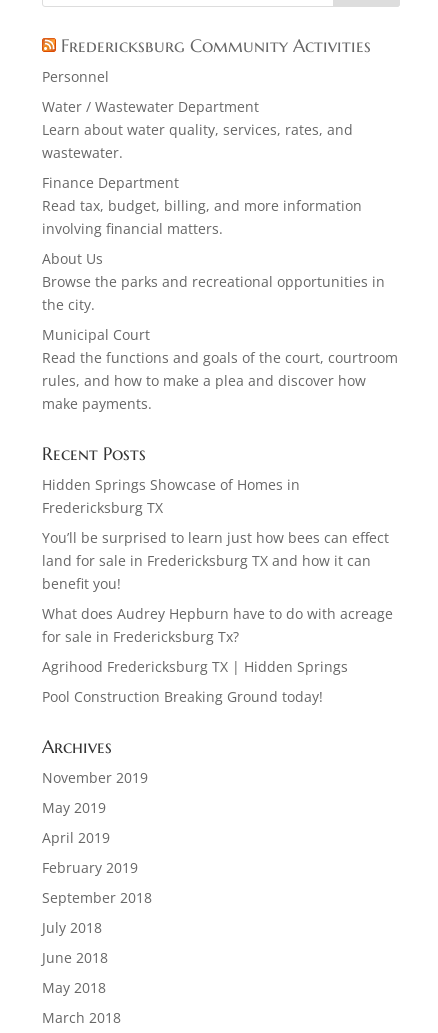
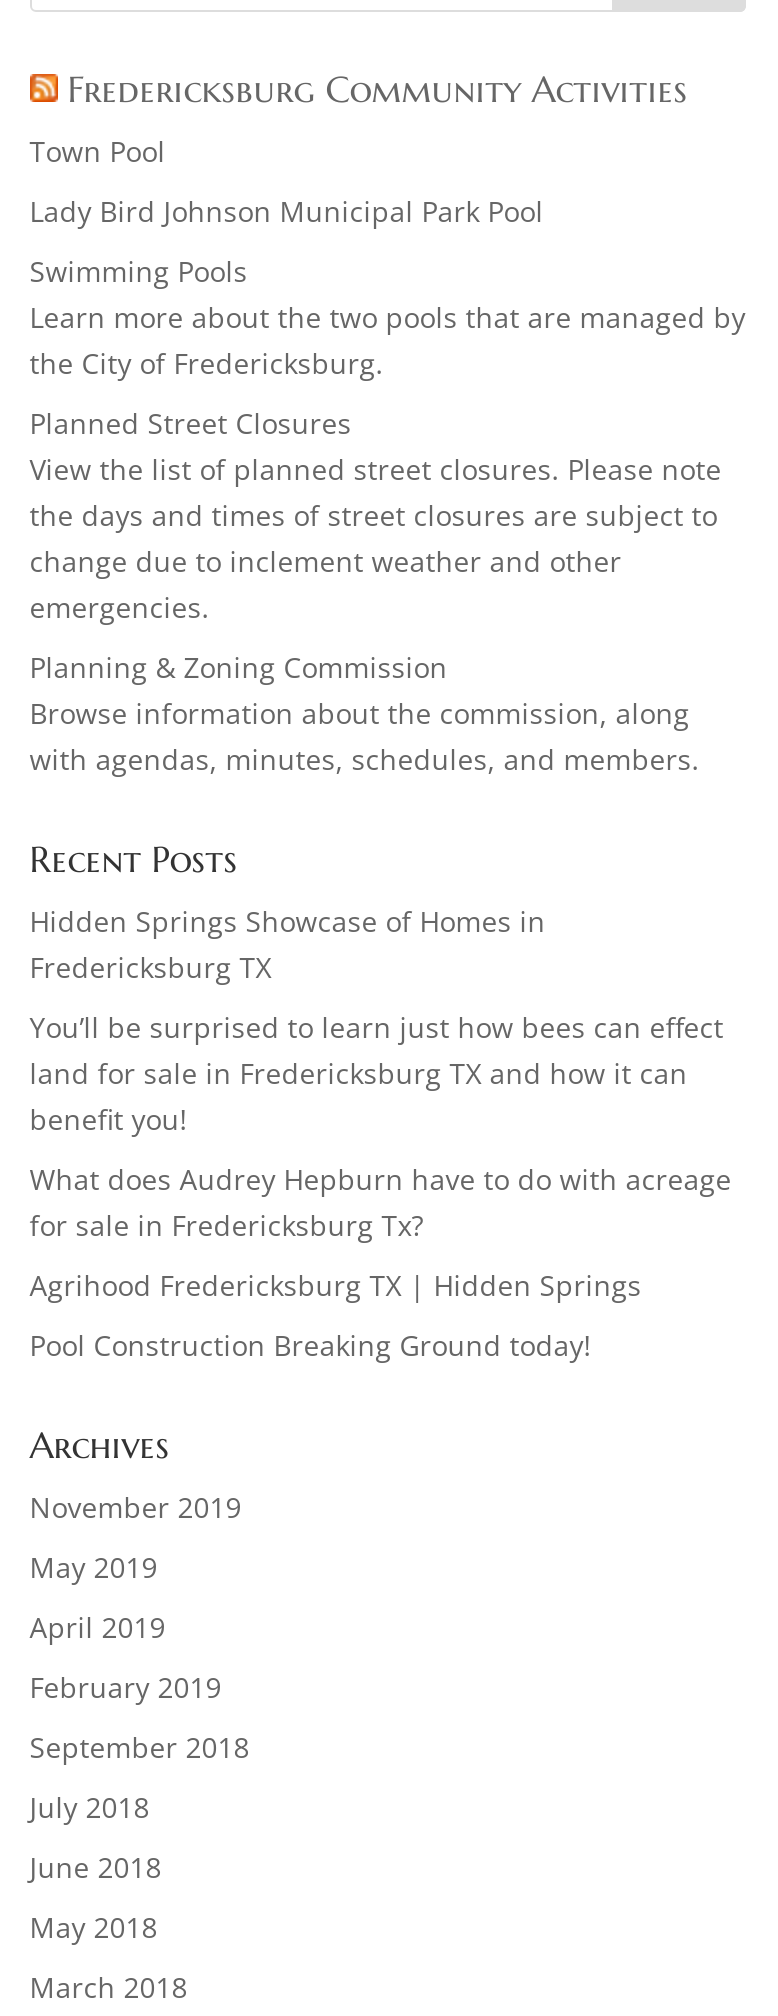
- Personnel
+ Town Pool

- Water / Wastewater Department
- Learn about water quality, services, rates, and
- wastewater.
+ Lady Bird Johnson Municipal Park Pool

- Finance Department
- Read tax, budget, billing, and more information
- involving financial matters.
+ Swimming Pools
+ Learn more about the two pools that are managed by
+ the City of Fredericksburg.

- About Us
- Browse the parks and recreational opportunities in
- the city.
+ Planned Street Closures
+ View the list of planned street closures. Please note
+ the days and times of street closures are subject to
+ change due to inclement weather and other
+ emergencies.

- Municipal Court
- Read the functions and goals of the court, courtroom
- rules, and how to make a plea and discover how
- make payments.
+ Planning & Zoning Commission
+ Browse information about the commission, along
+ with agendas, minutes, schedules, and members.
